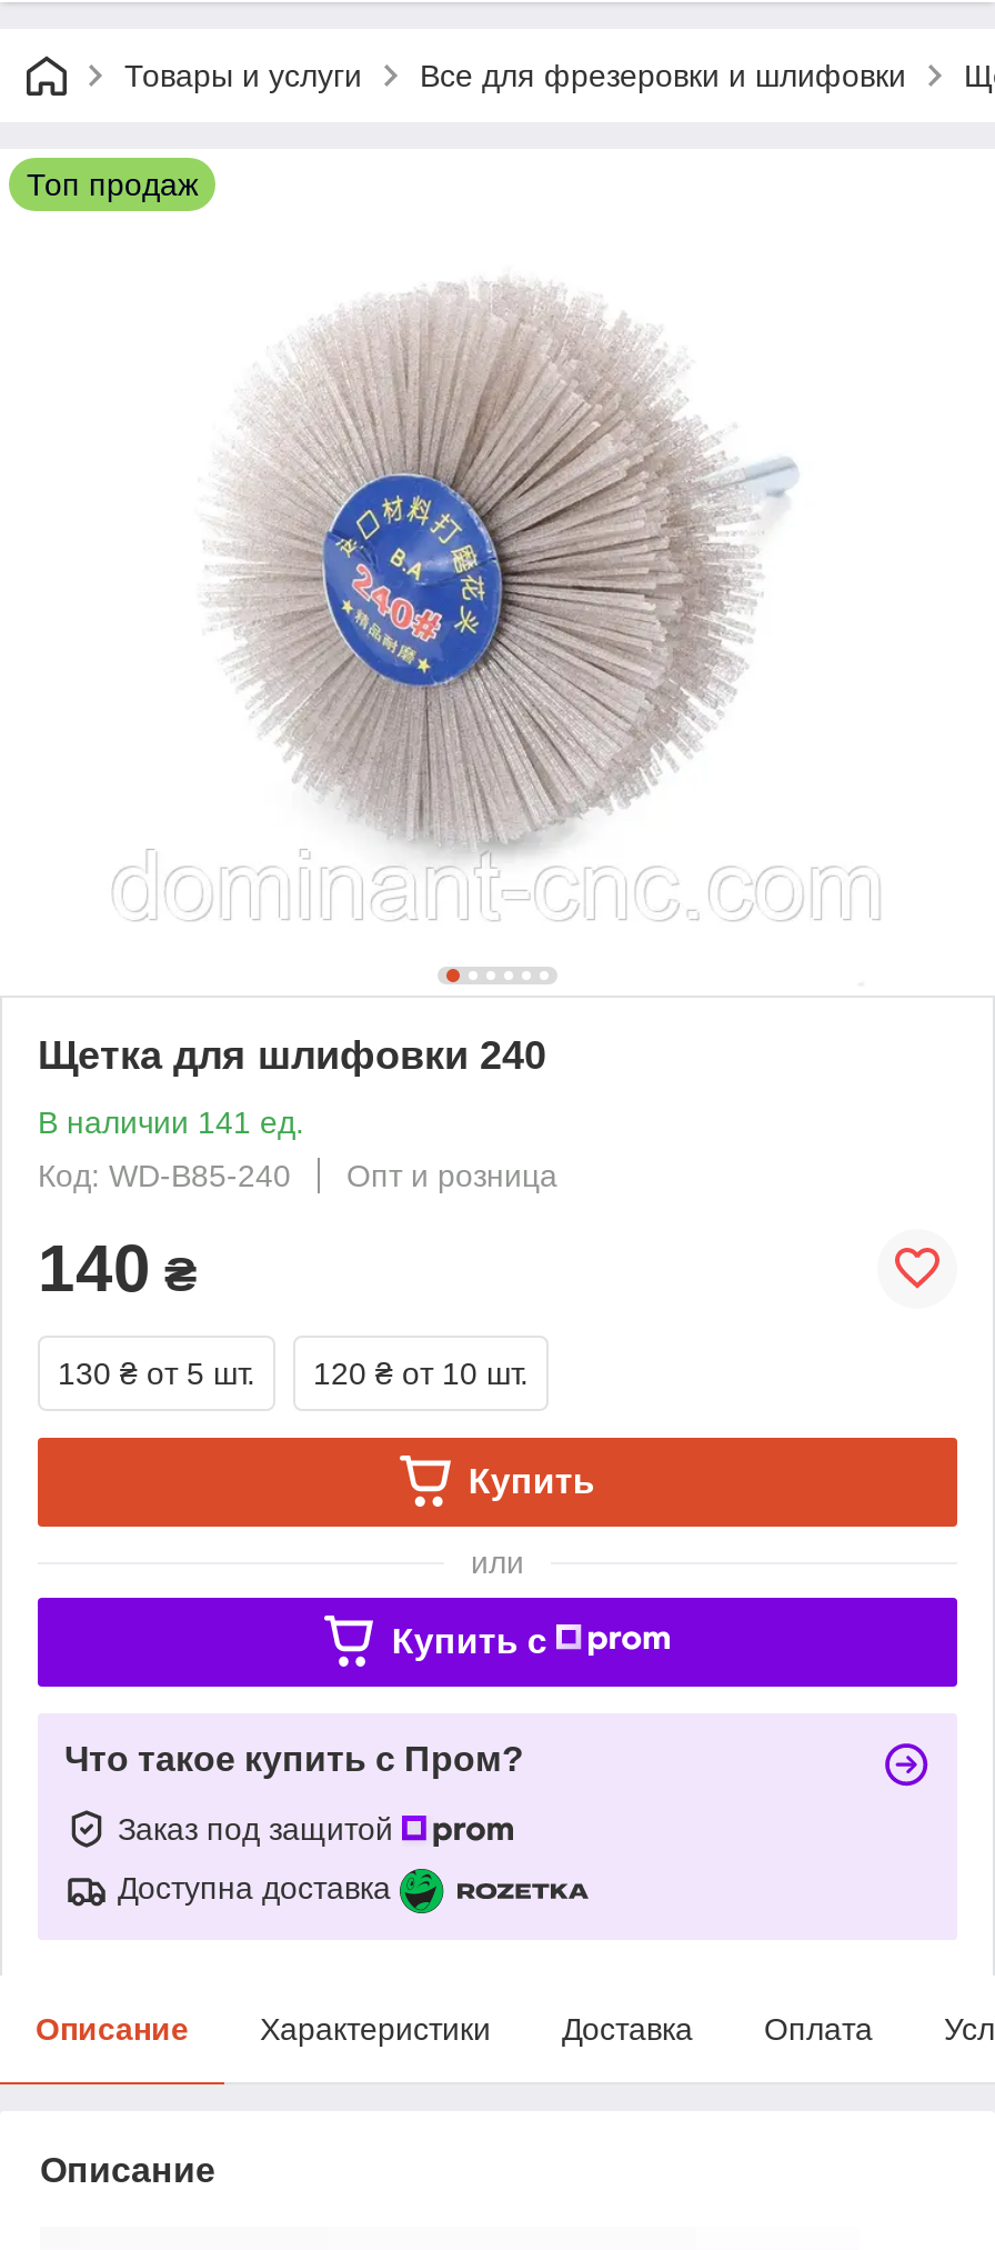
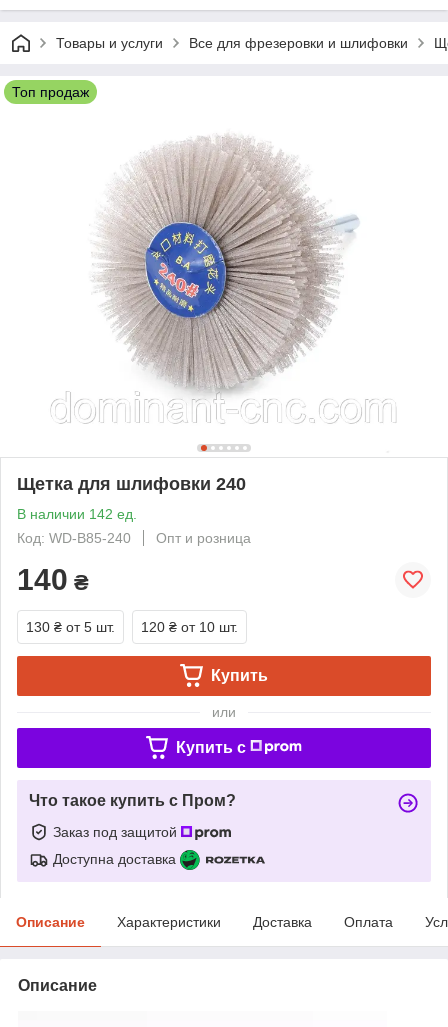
- В наличии 141 ед.
+ В наличии 142 ед.
